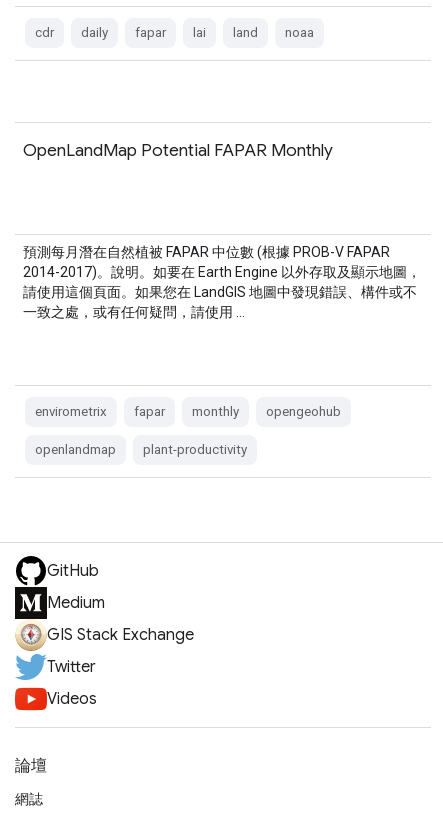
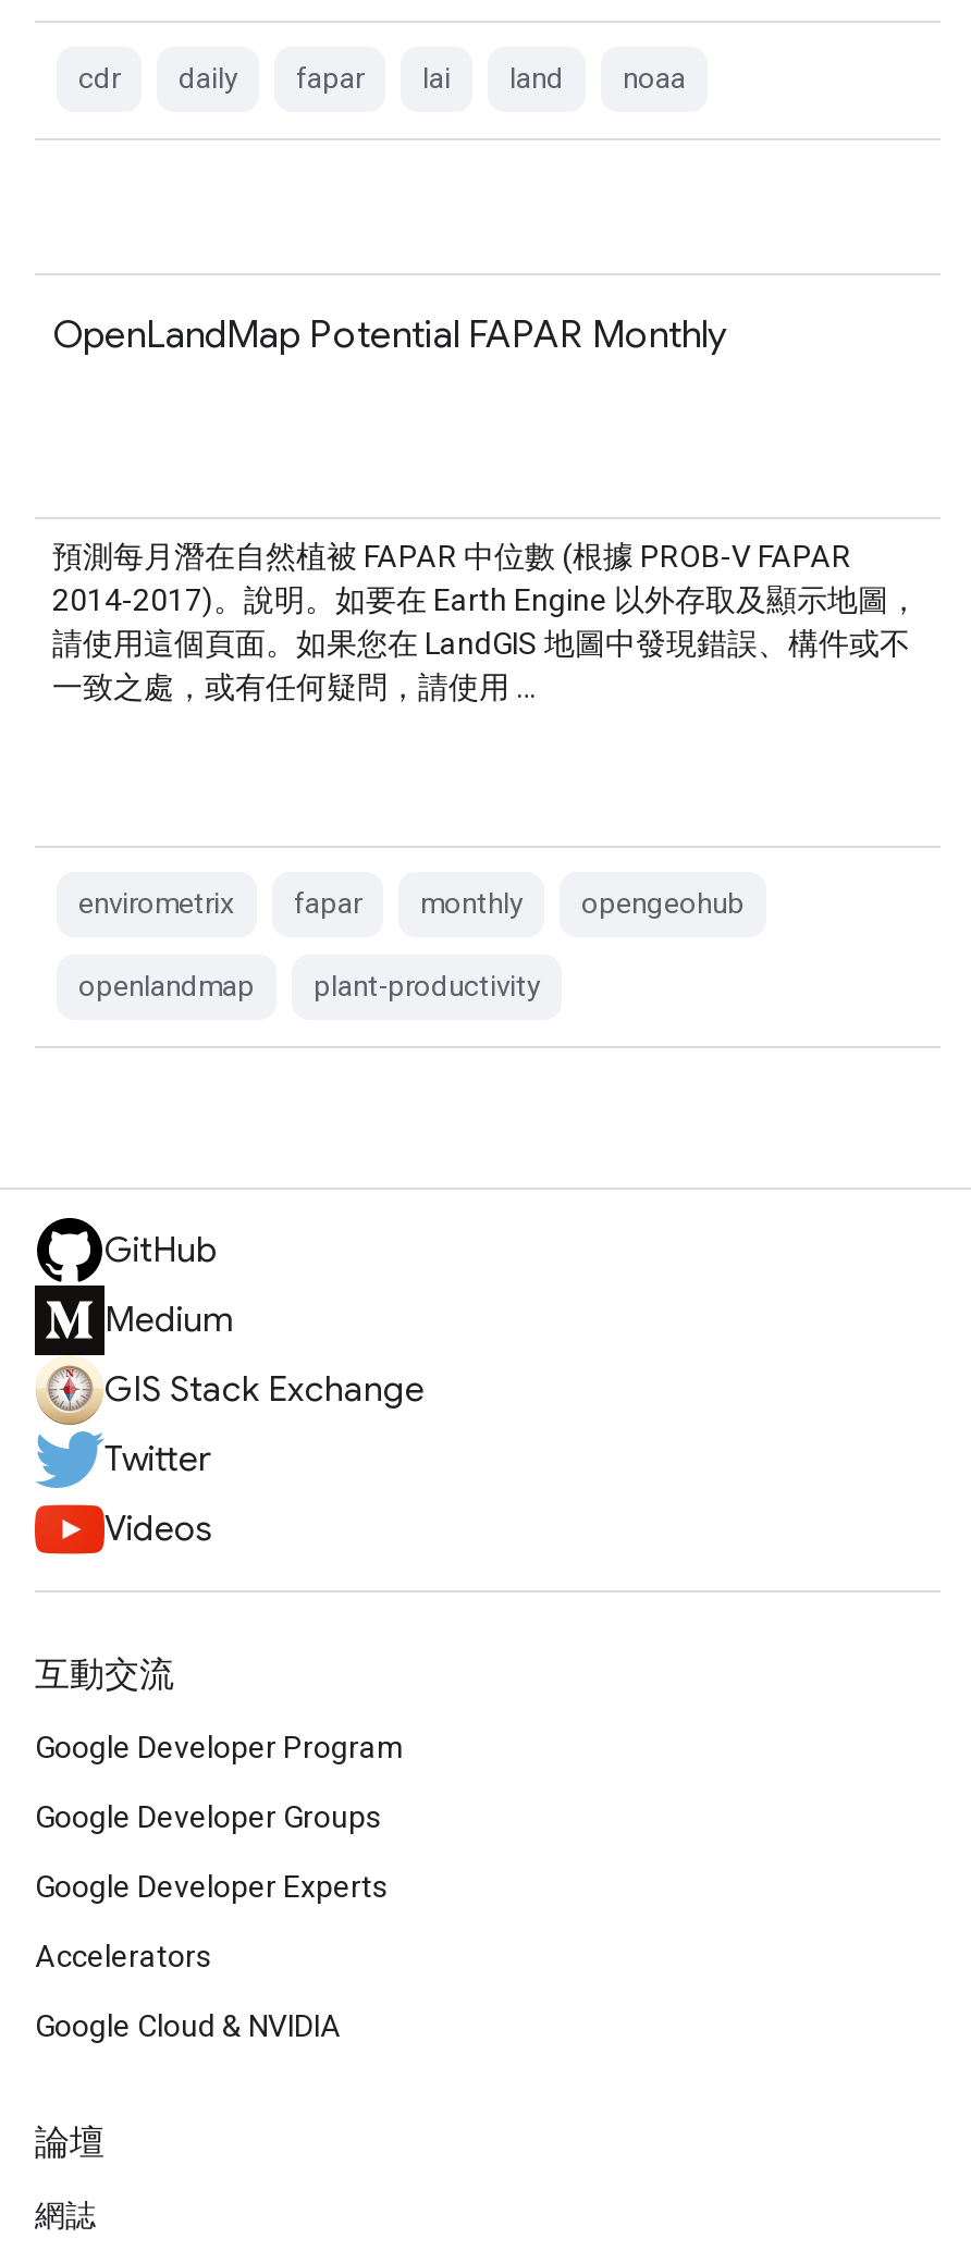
+ 互動交流
+ Google Developer Program
+ Google Developer Groups
+ Google Developer Experts
+ Accelerators
+ Google Cloud & NVIDIA
